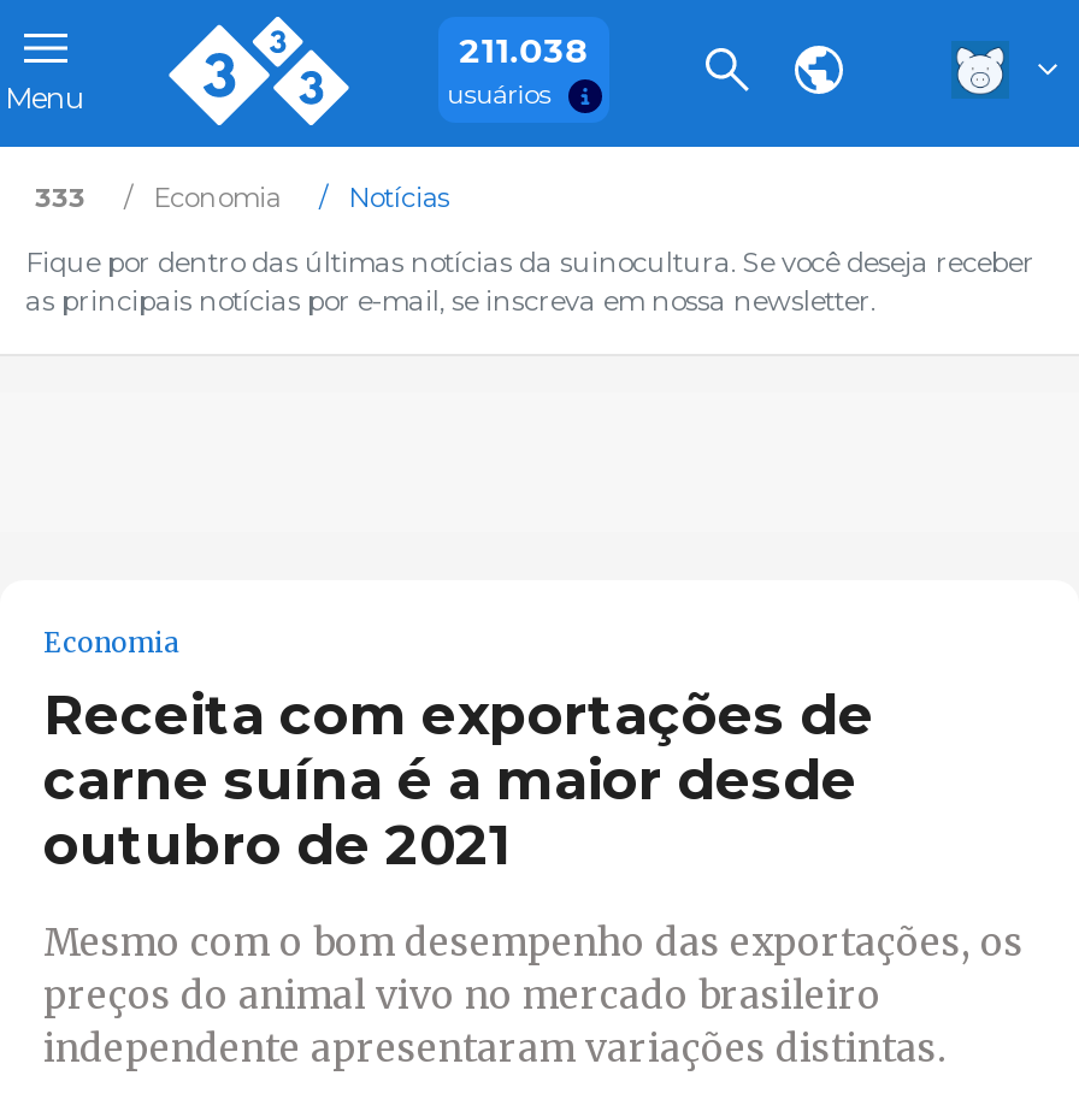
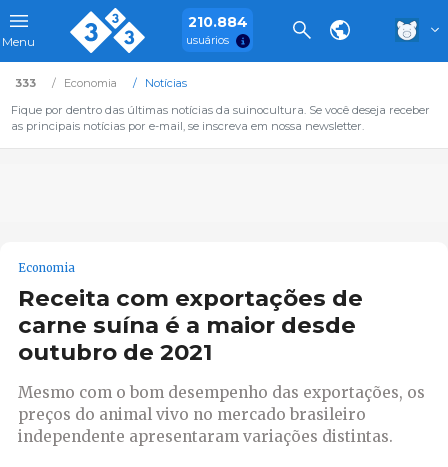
- 211.038
+ 210.884
